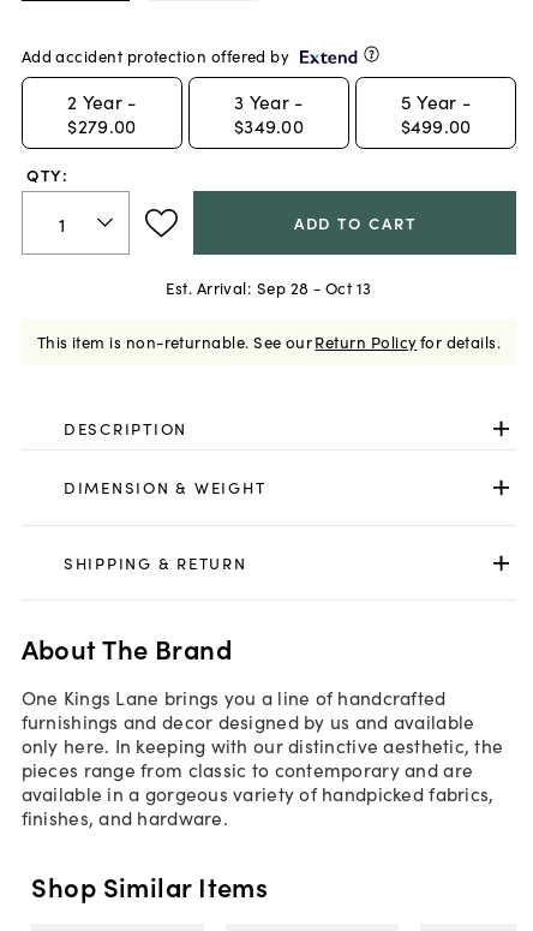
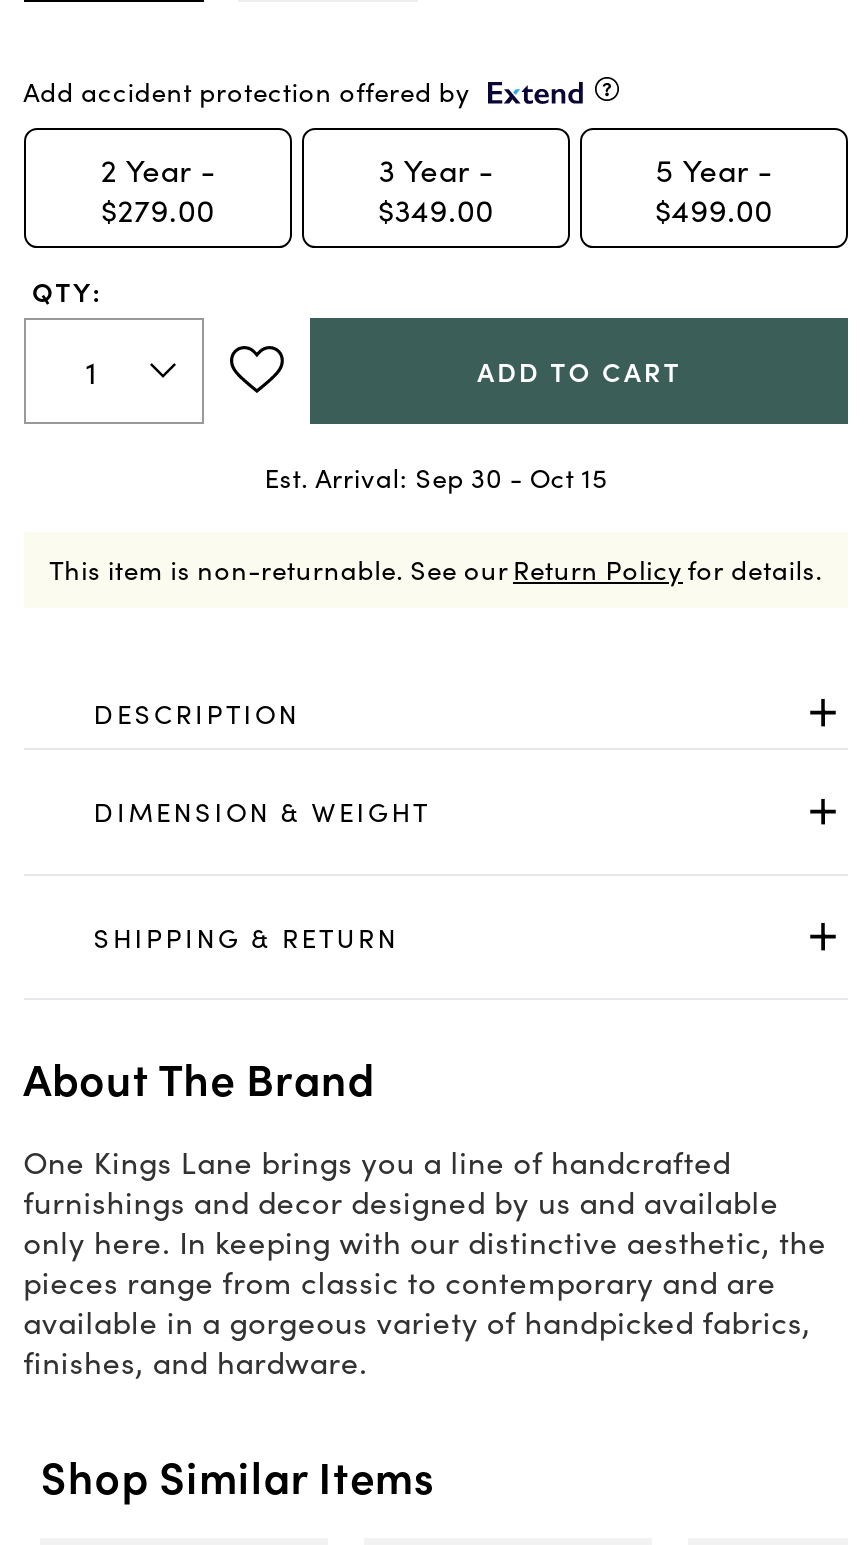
- Est. Arrival: Sep 28 - Oct 13
+ Est. Arrival: Sep 30 - Oct 15
